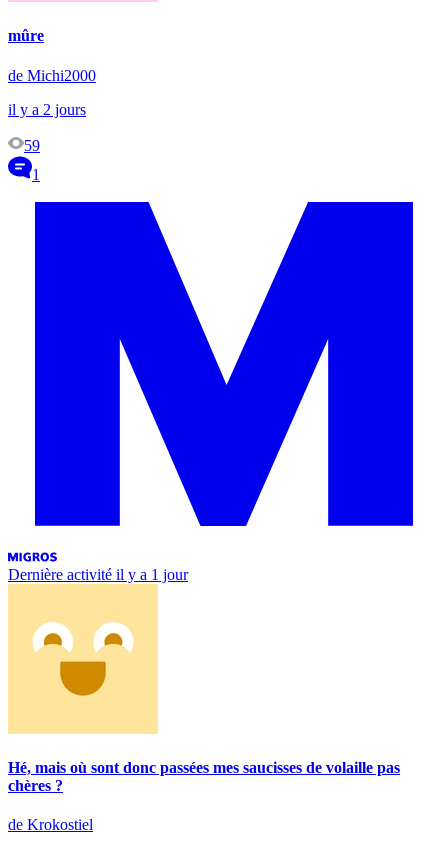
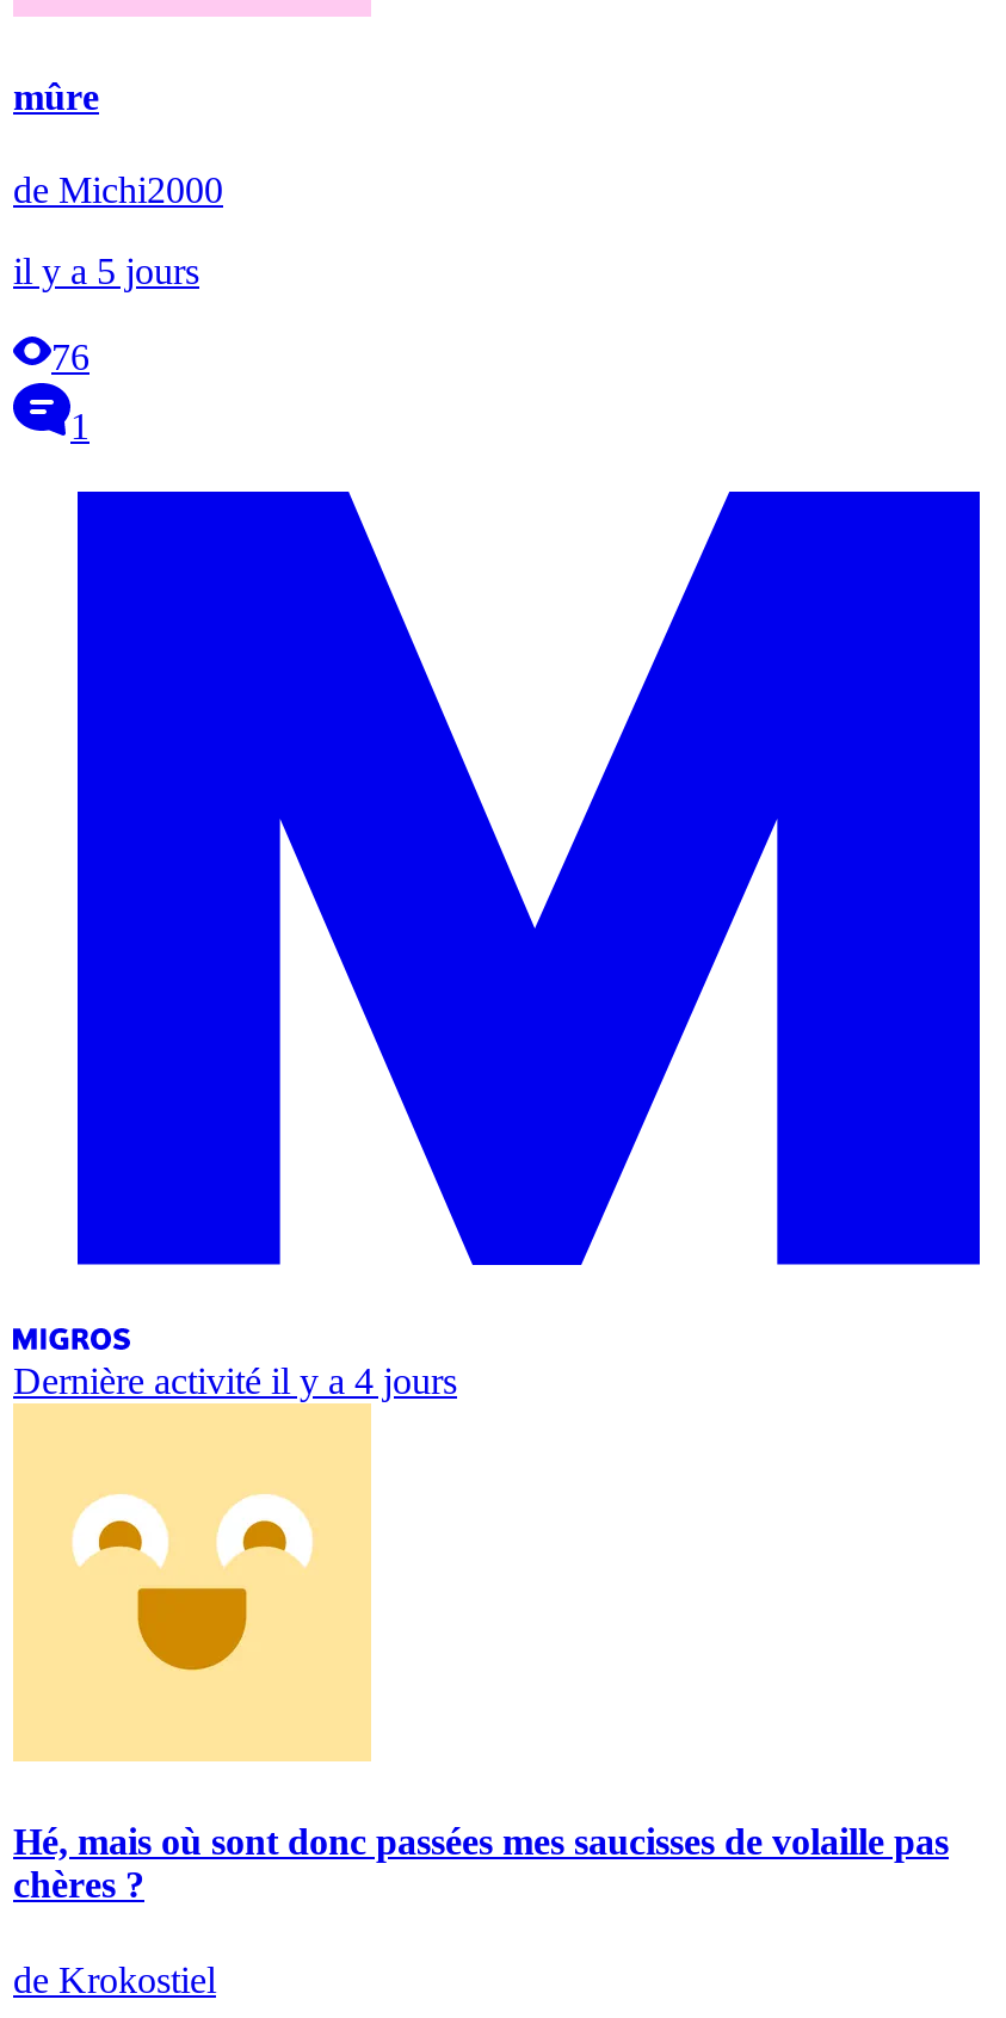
- il y a 2 jours
+ il y a 5 jours

- 59
+ 76

- Dernière activité il y a 1 jour
+ Dernière activité il y a 4 jours
